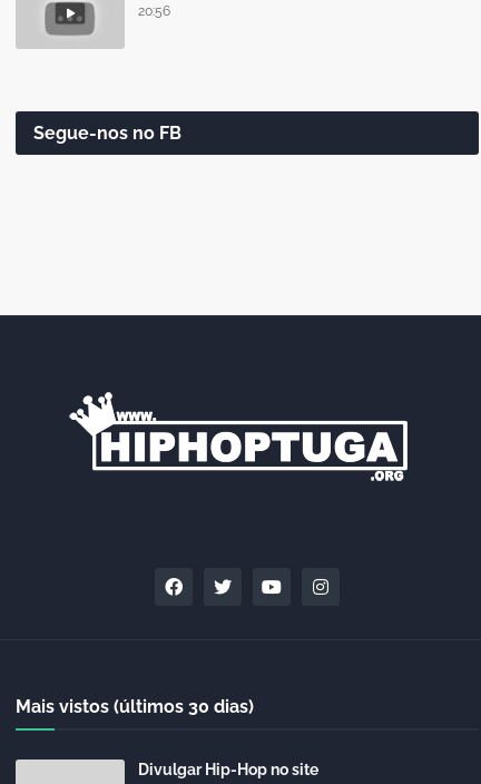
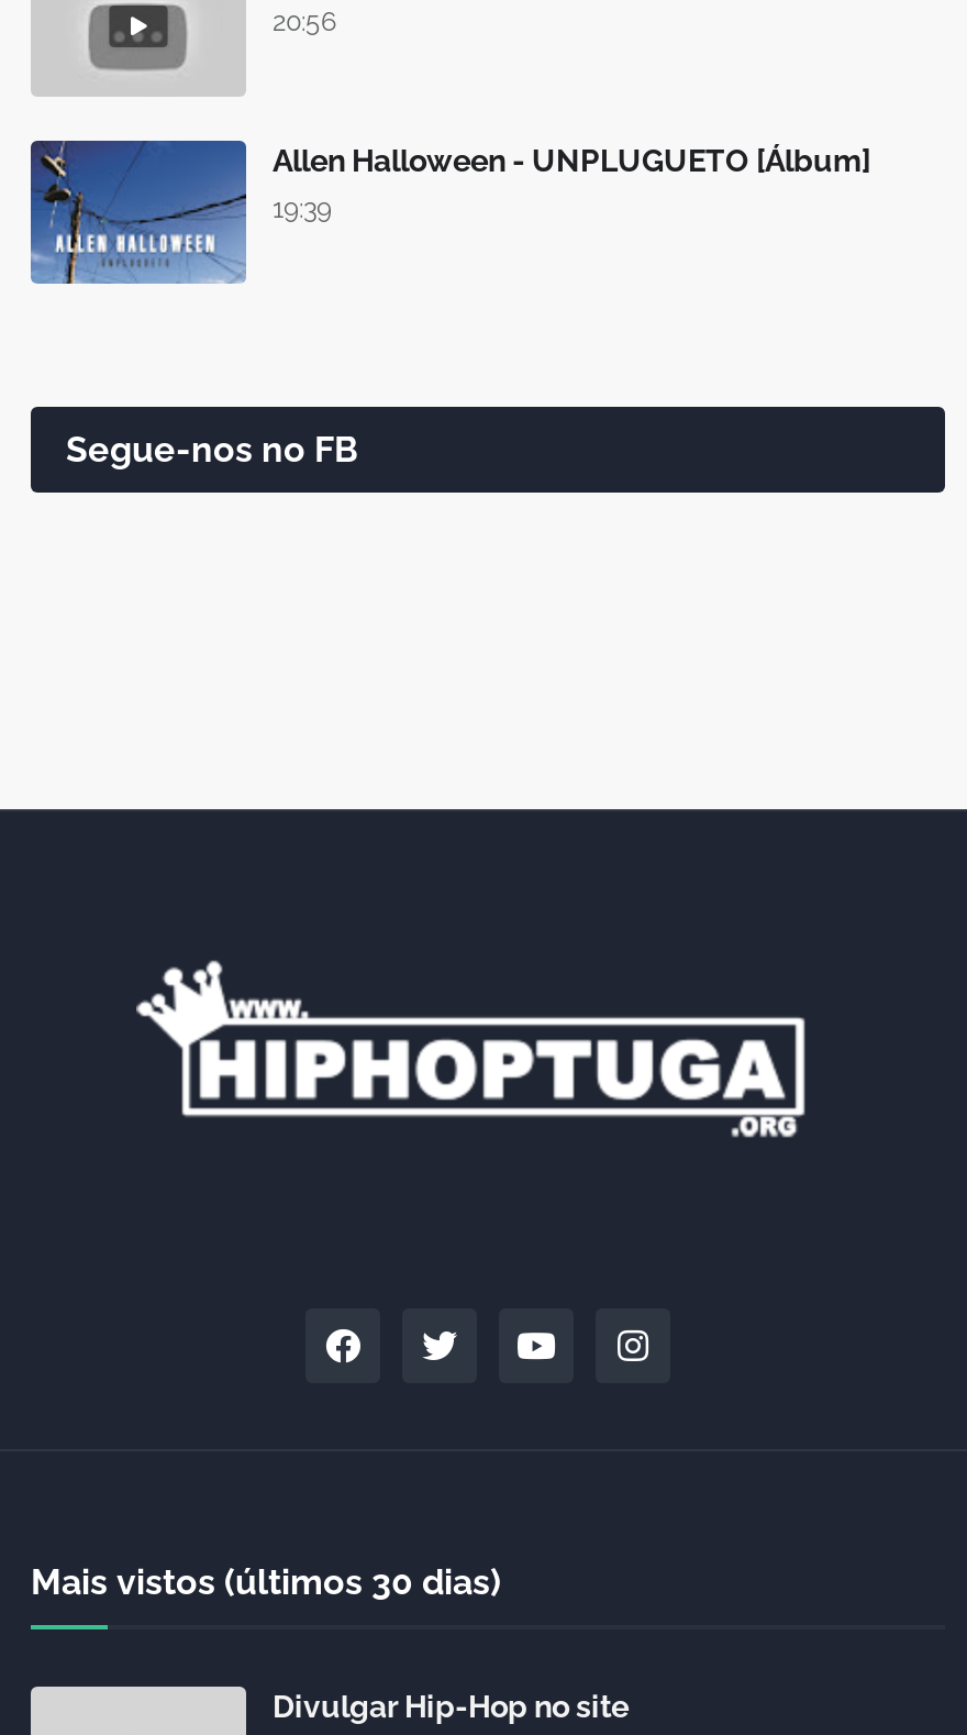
+ [image]
+ Allen Halloween - UNPLUGUETO [Álbum]
+ 19:39
